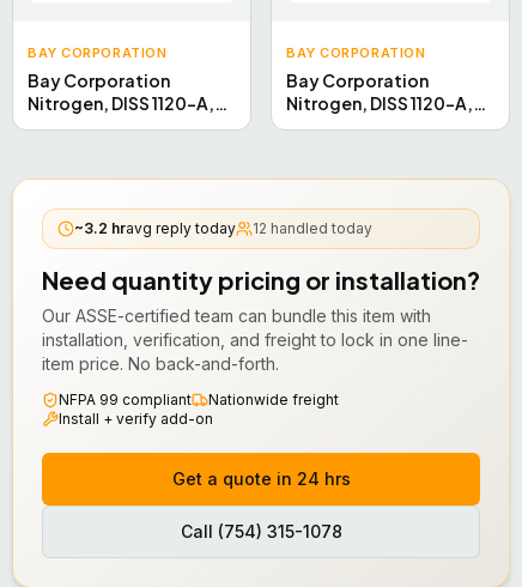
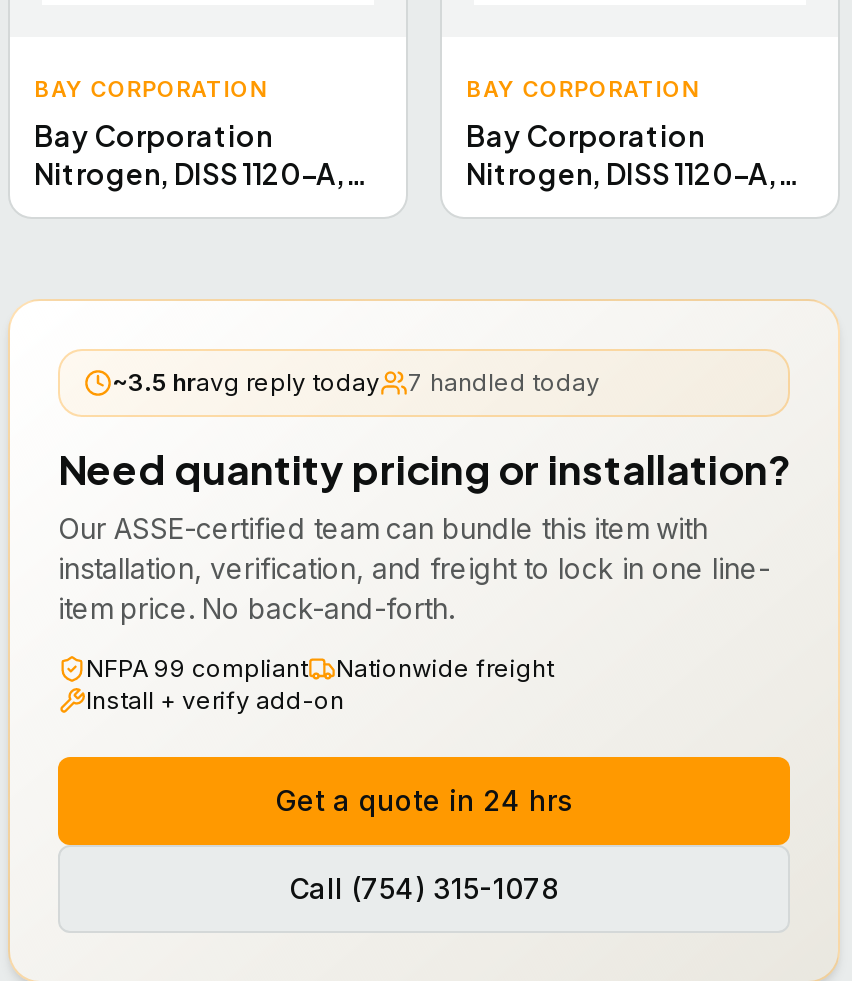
- ~3.2 hravg reply today
+ ~3.5 hravg reply today

- 12 handled today
+ 7 handled today
